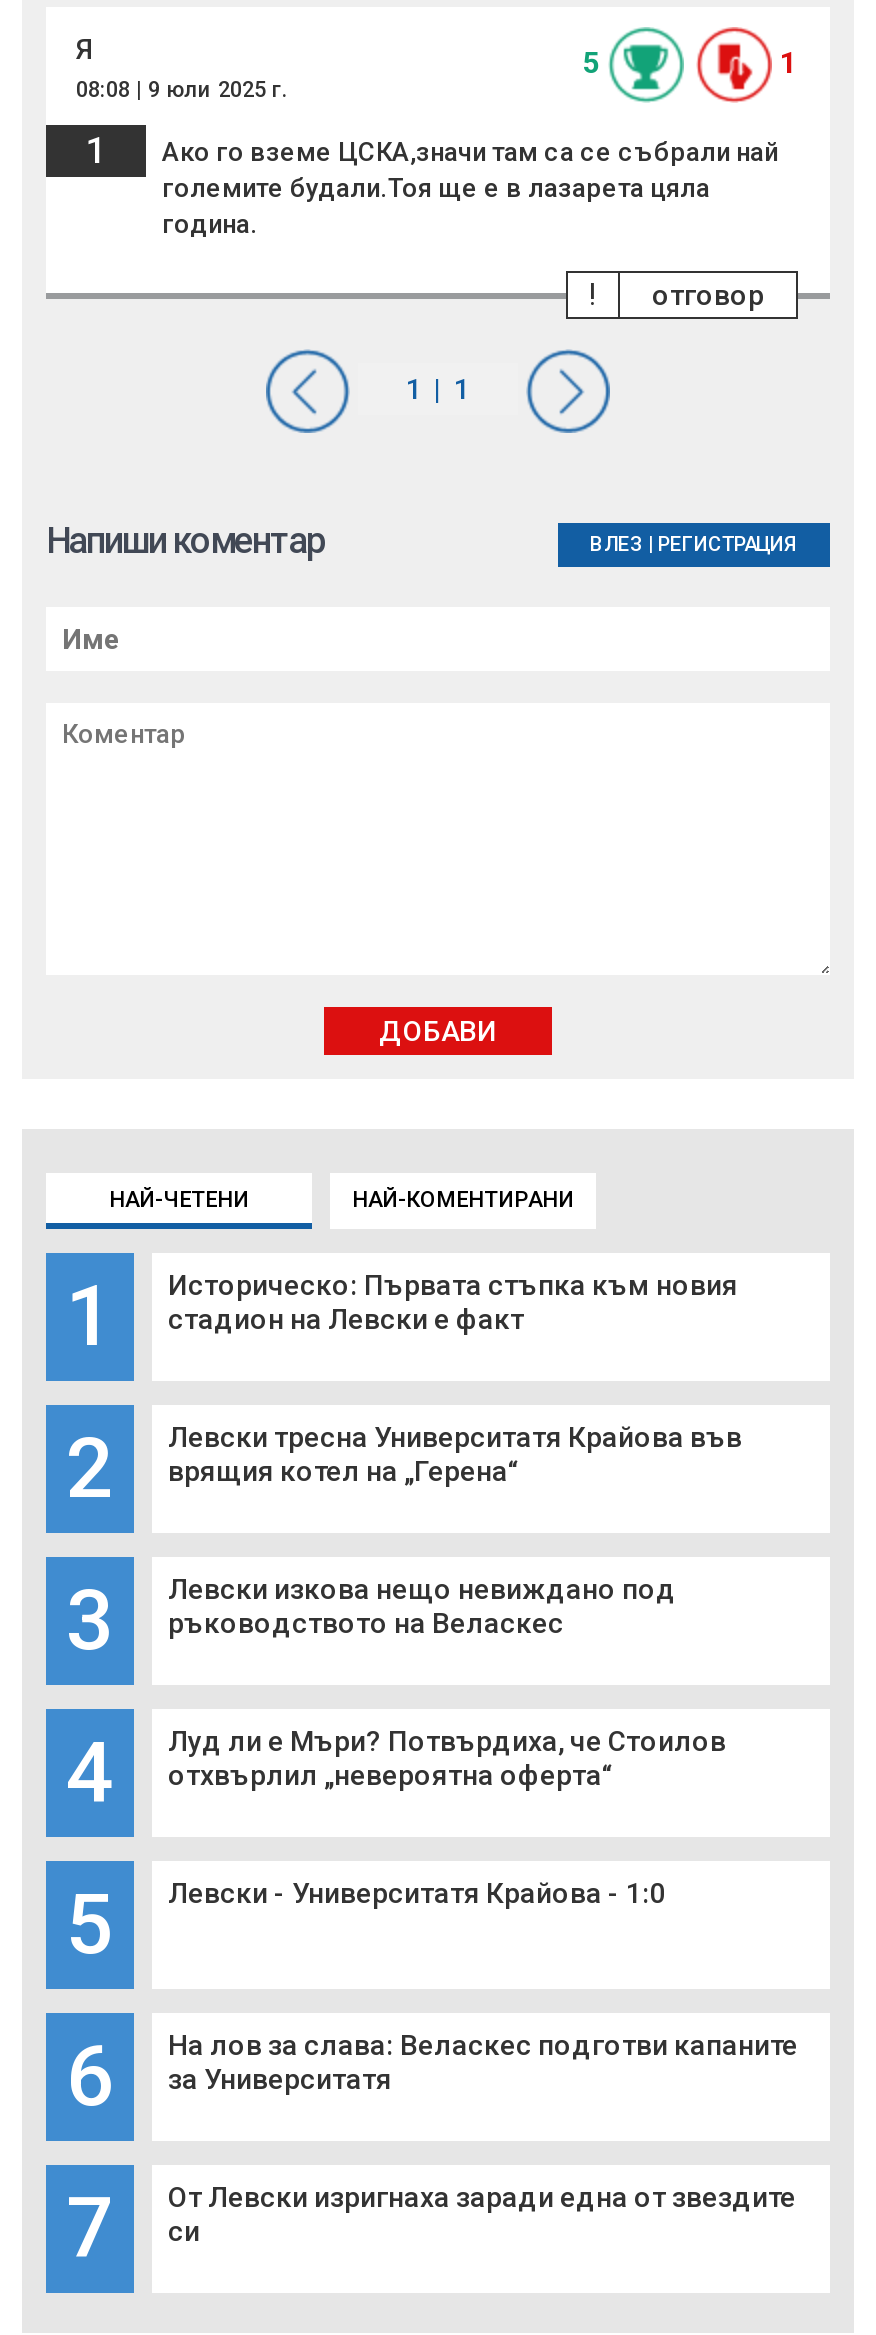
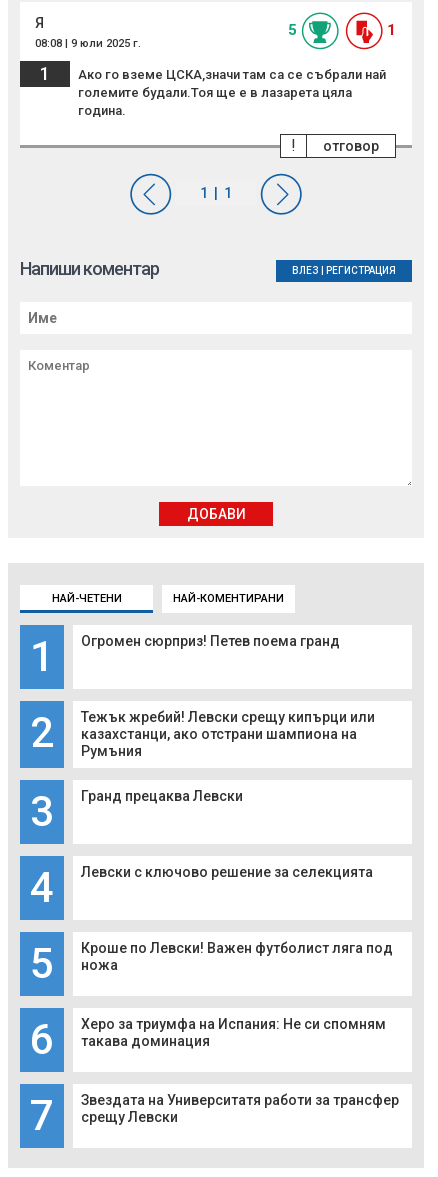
- Историческо: Първата стъпка към новия
- стадион на Левски е факт
+ Огромен сюрприз! Петев поема гранд

- Левски тресна Университатя Крайова във
- врящия котел на „Герена“
+ Тежък жребий! Левски срещу кипърци или
+ казахстанци, ако отстрани шампиона на
+ Румъния

- Левски изкова нещо невиждано под
- ръководството на Веласкес
+ Гранд прецаква Левски

- Луд ли е Мъри? Потвърдиха, че Стоилов
- отхвърлил „невероятна оферта“
+ Левски с ключово решение за селекцията

- Левски - Университатя Крайова - 1:0
+ Кроше по Левски! Важен футболист ляга под
+ ножа

- На лов за слава: Веласкес подготви капаните
- за Университатя
+ Херо за триумфа на Испания: Не си спомням
+ такава доминация

- От Левски изригнаха заради една от звездите
- си
+ Звездата на Университатя работи за трансфер
+ срещу Левски
